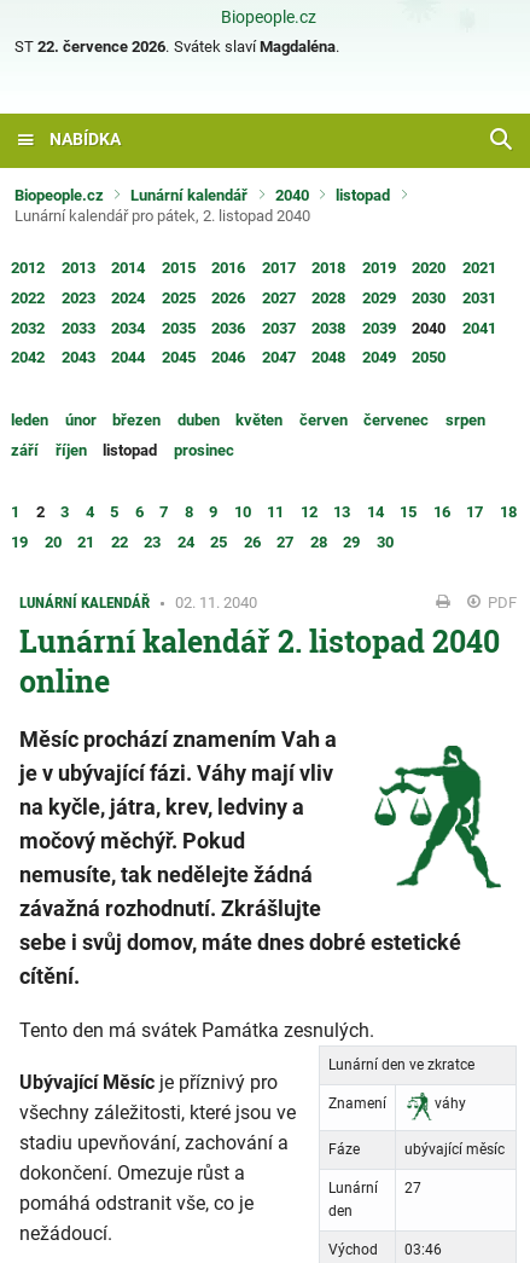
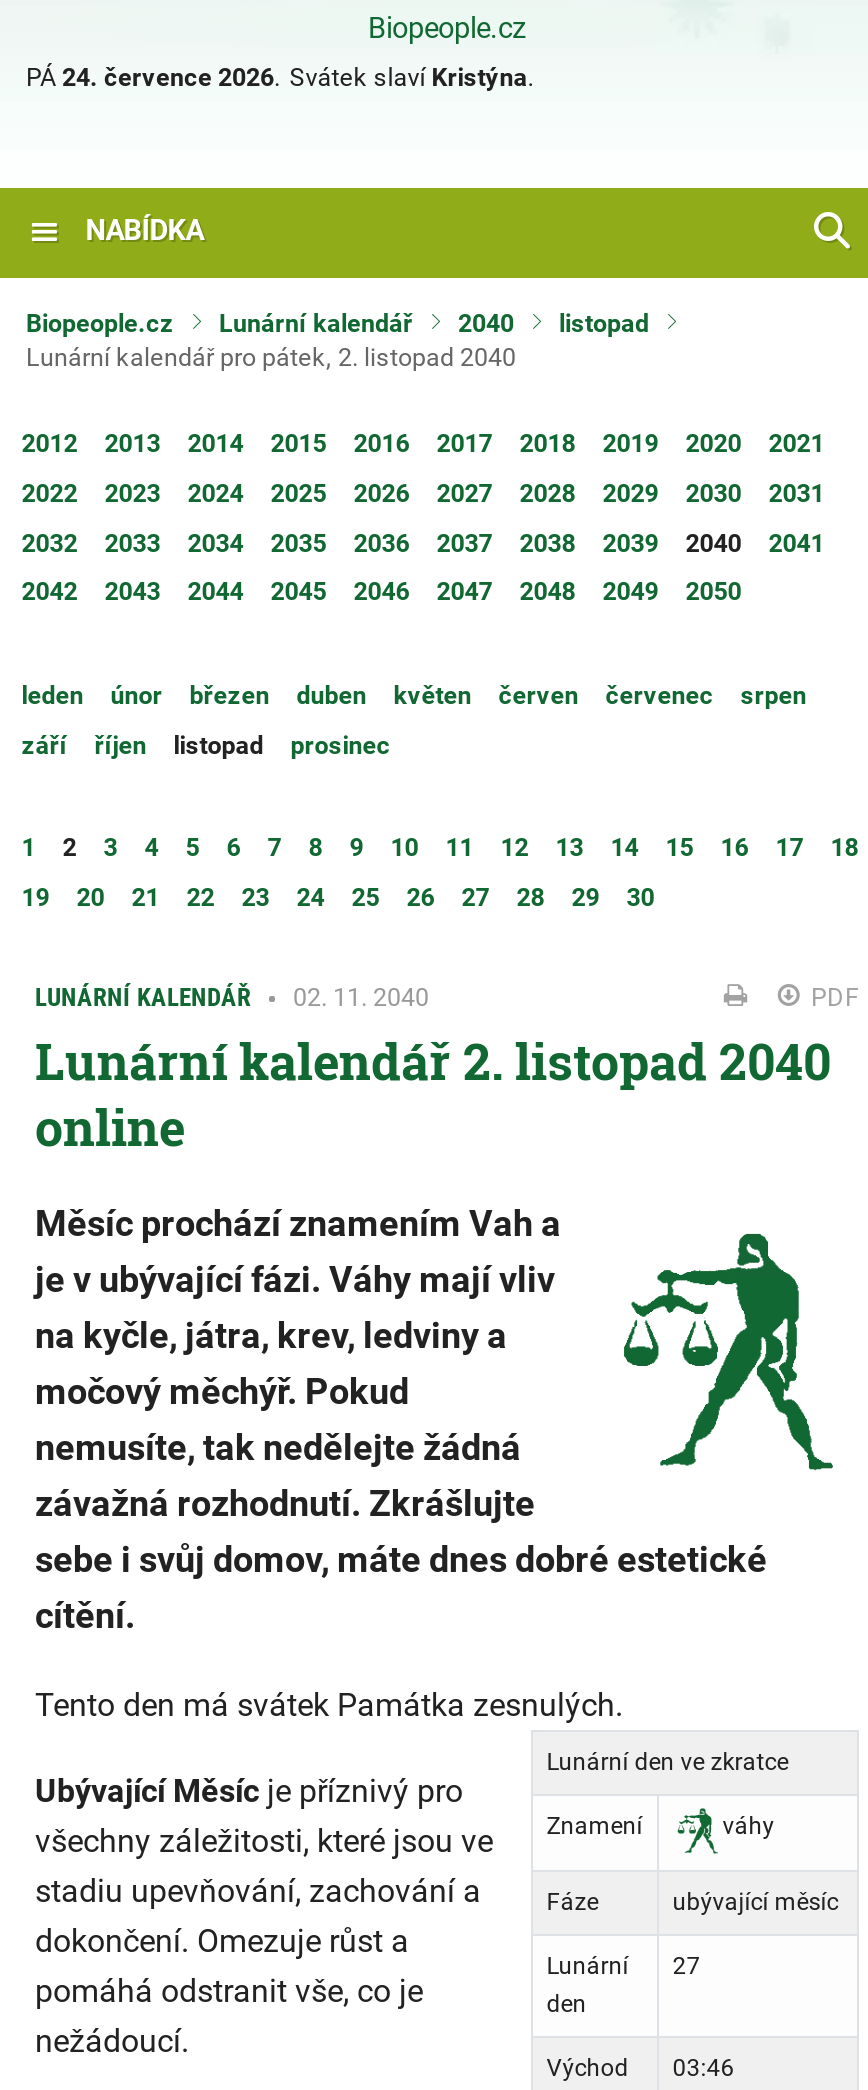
- ST 22. července 2026. Svátek slaví Magdaléna.
+ PÁ 24. července 2026. Svátek slaví Kristýna.
